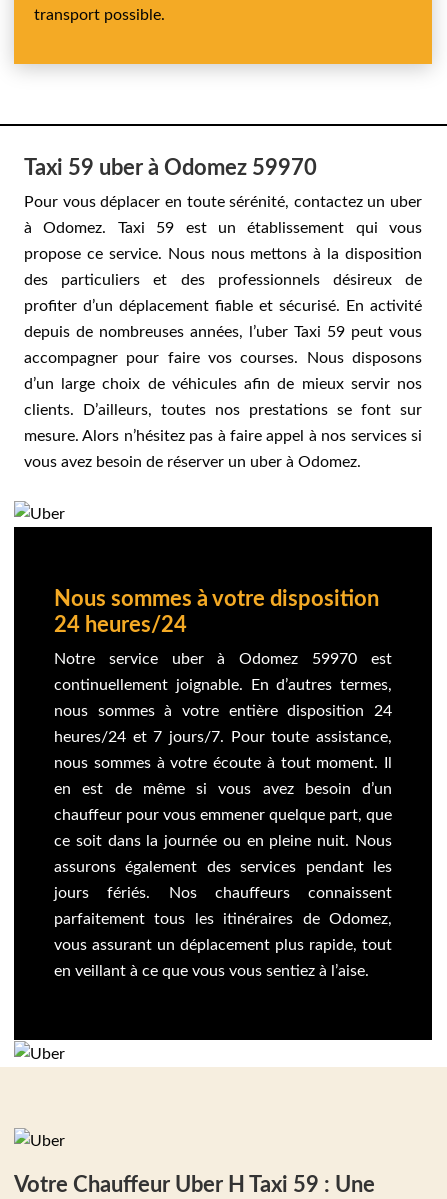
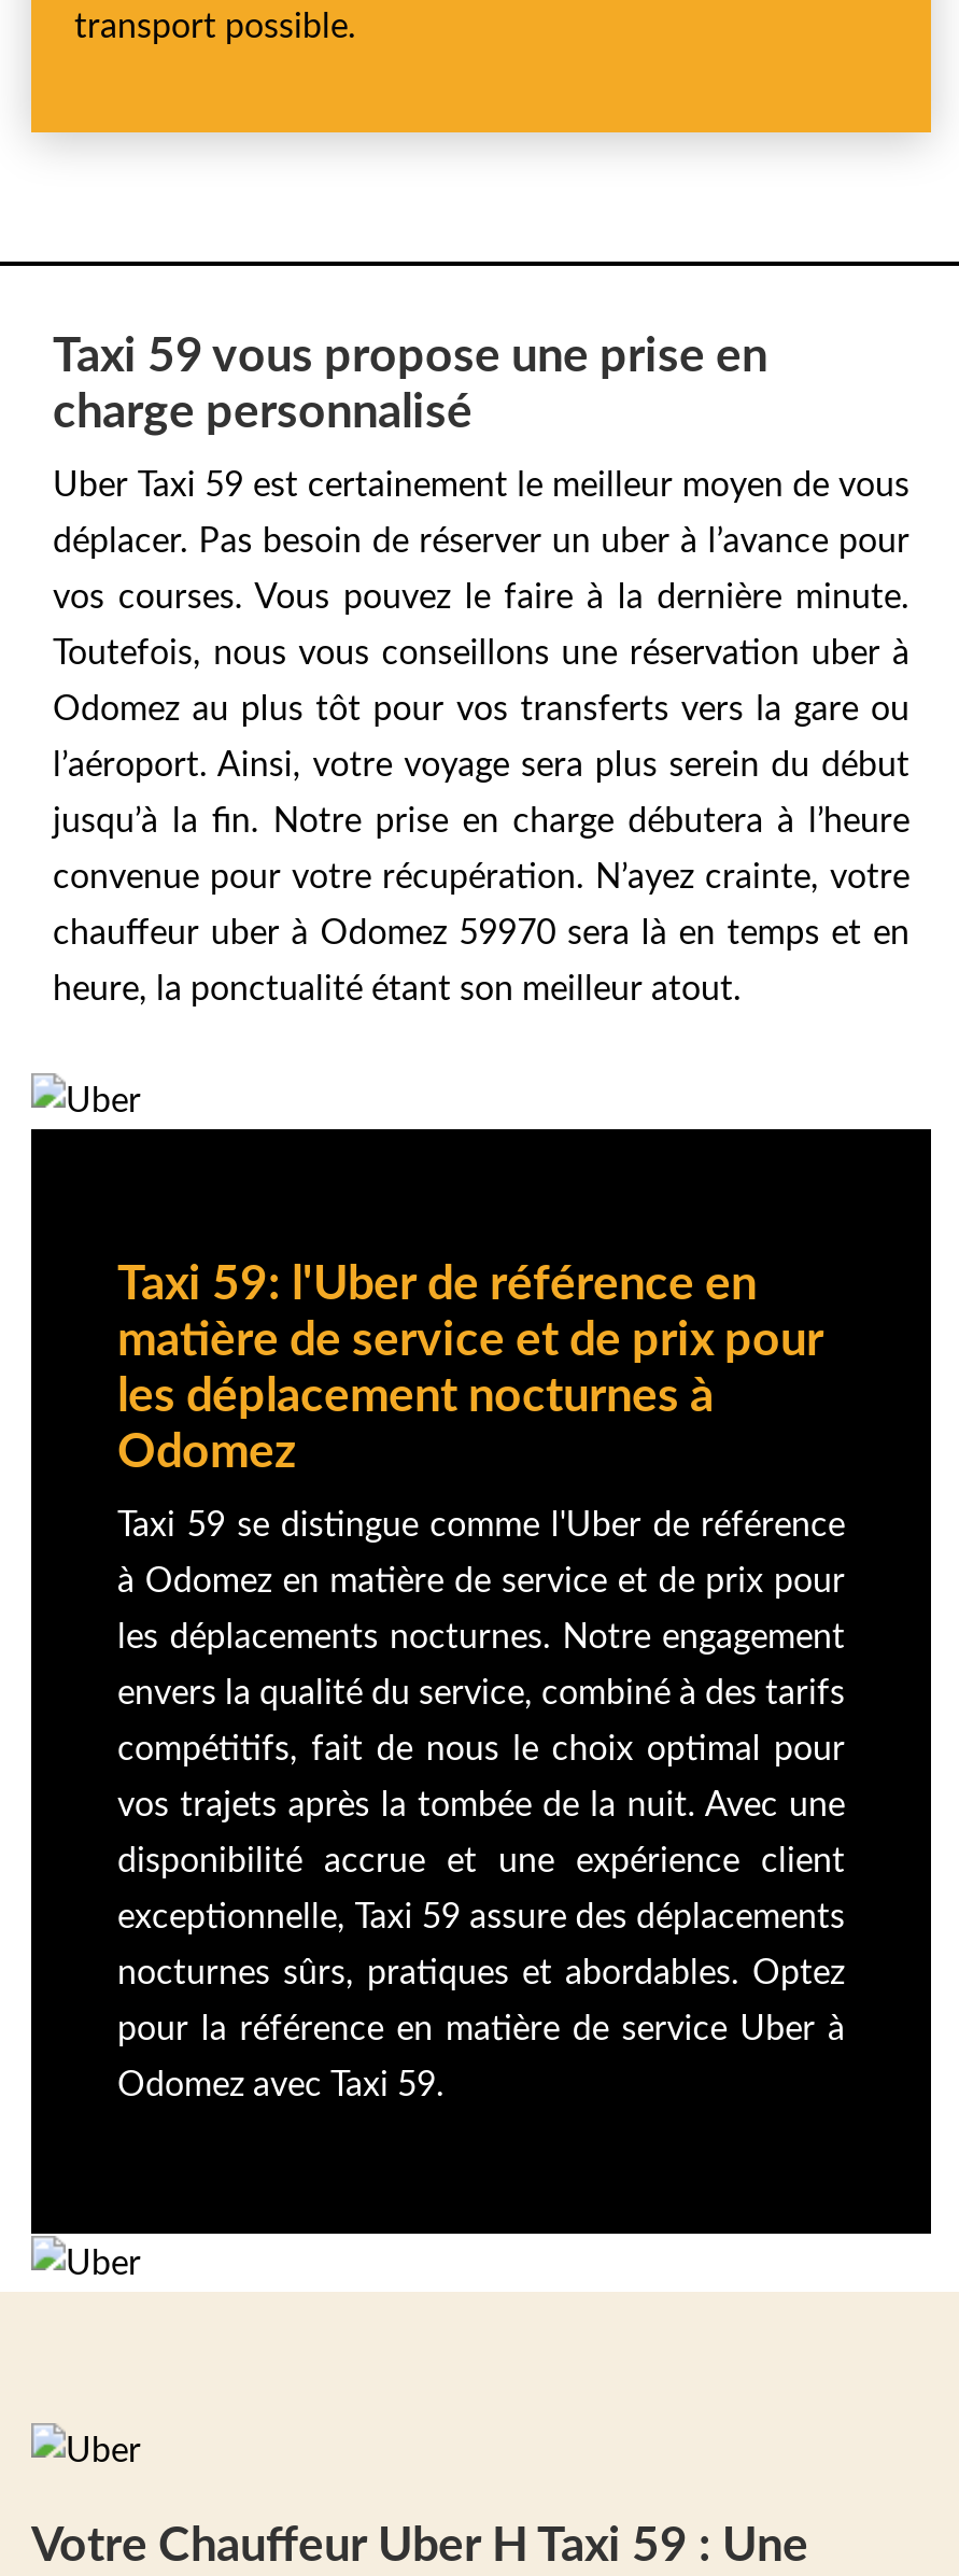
- Taxi 59 uber à Odomez 59970
- Pour vous déplacer en toute sérénité, contactez un uber
- à Odomez. Taxi 59 est un établissement qui vous
- propose ce service. Nous nous mettons à la disposition
- des particuliers et des professionnels désireux de
- profiter d’un déplacement fiable et sécurisé. En activité
- depuis de nombreuses années, l’uber Taxi 59 peut vous
- accompagner pour faire vos courses. Nous disposons
- d’un large choix de véhicules afin de mieux servir nos
- clients. D’ailleurs, toutes nos prestations se font sur
- mesure. Alors n’hésitez pas à faire appel à nos services si
- vous avez besoin de réserver un uber à Odomez.
+ Taxi 59 vous propose une prise en
+ charge personnalisé
+ Uber Taxi 59 est certainement le meilleur moyen de vous
+ déplacer. Pas besoin de réserver un uber à l’avance pour
+ vos courses. Vous pouvez le faire à la dernière minute.
+ Toutefois, nous vous conseillons une réservation uber à
+ Odomez au plus tôt pour vos transferts vers la gare ou
+ l’aéroport. Ainsi, votre voyage sera plus serein du début
+ jusqu’à la fin. Notre prise en charge débutera à l’heure
+ convenue pour votre récupération. N’ayez crainte, votre
+ chauffeur uber à Odomez 59970 sera là en temps et en
+ heure, la ponctualité étant son meilleur atout.

- Nous sommes à votre disposition
- 24 heures/24
- Notre service uber à Odomez 59970 est
- continuellement joignable. En d’autres termes,
- nous sommes à votre entière disposition 24
- heures/24 et 7 jours/7. Pour toute assistance,
- nous sommes à votre écoute à tout moment. Il
- en est de même si vous avez besoin d’un
- chauffeur pour vous emmener quelque part, que
- ce soit dans la journée ou en pleine nuit. Nous
- assurons également des services pendant les
- jours fériés. Nos chauffeurs connaissent
- parfaitement tous les itinéraires de Odomez,
- vous assurant un déplacement plus rapide, tout
- en veillant à ce que vous vous sentiez à l’aise.
+ Taxi 59: l'Uber de référence en
+ matière de service et de prix pour
+ les déplacement nocturnes à
+ Odomez
+ Taxi 59 se distingue comme l'Uber de référence
+ à Odomez en matière de service et de prix pour
+ les déplacements nocturnes. Notre engagement
+ envers la qualité du service, combiné à des tarifs
+ compétitifs, fait de nous le choix optimal pour
+ vos trajets après la tombée de la nuit. Avec une
+ disponibilité accrue et une expérience client
+ exceptionnelle, Taxi 59 assure des déplacements
+ nocturnes sûrs, pratiques et abordables. Optez
+ pour la référence en matière de service Uber à
+ Odomez avec Taxi 59.
